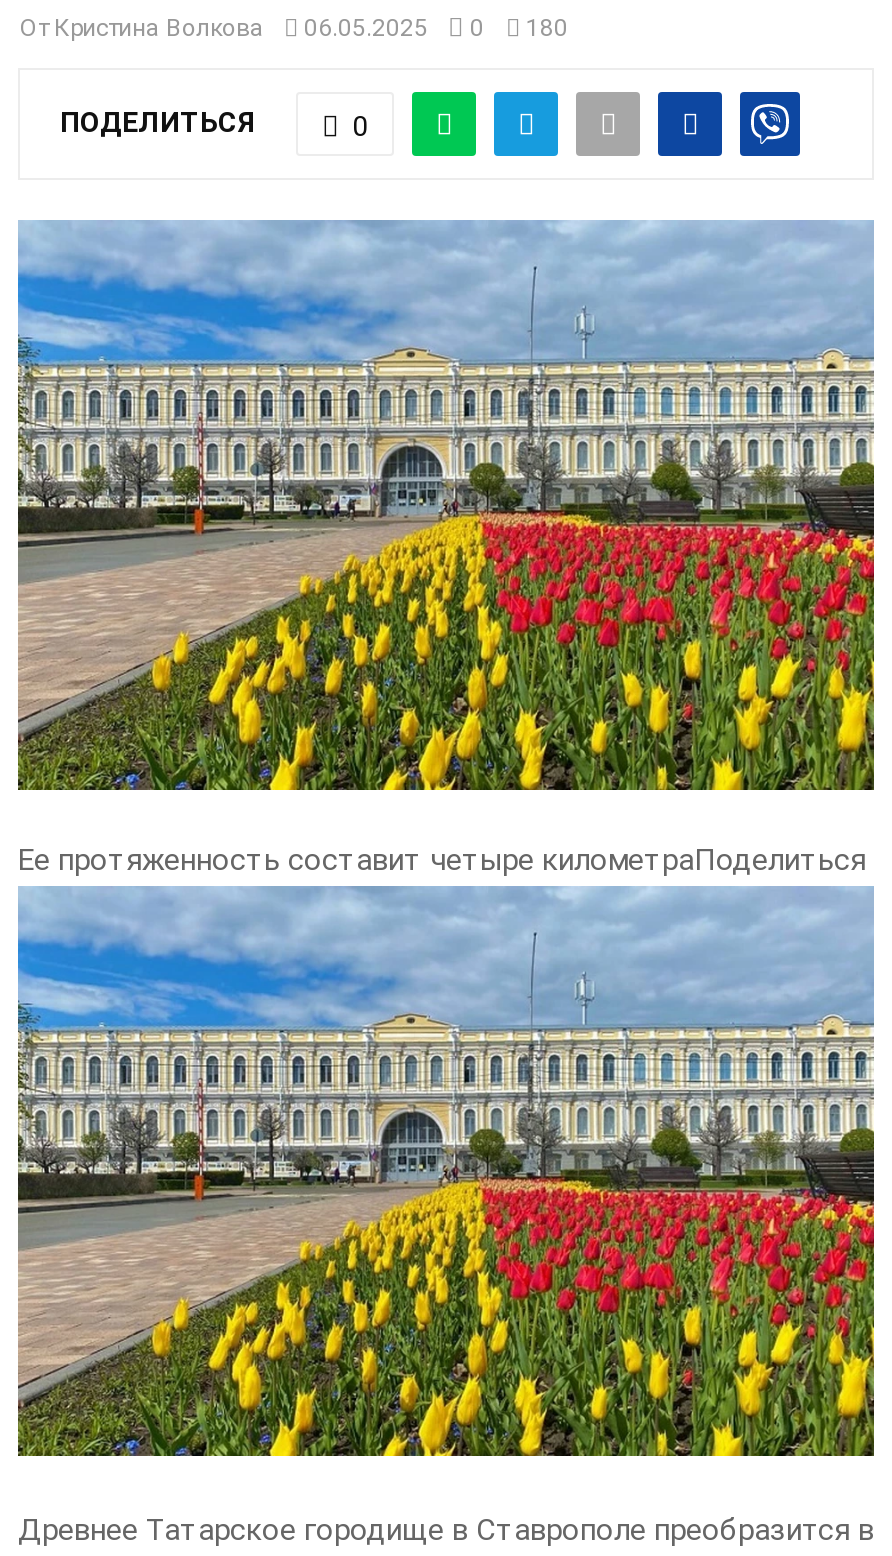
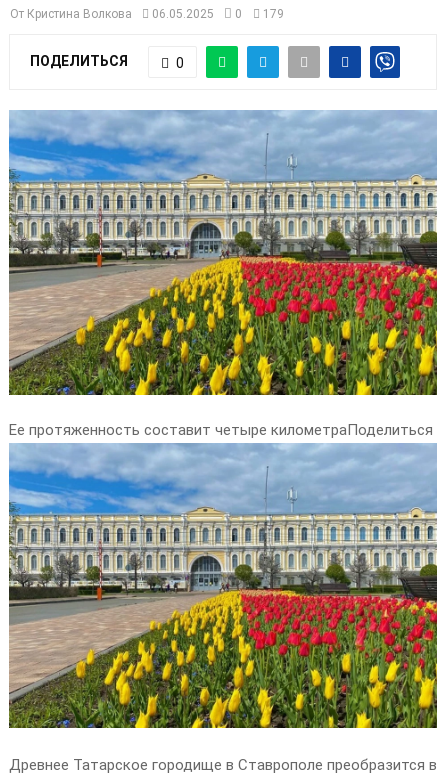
- 180
+ 179
